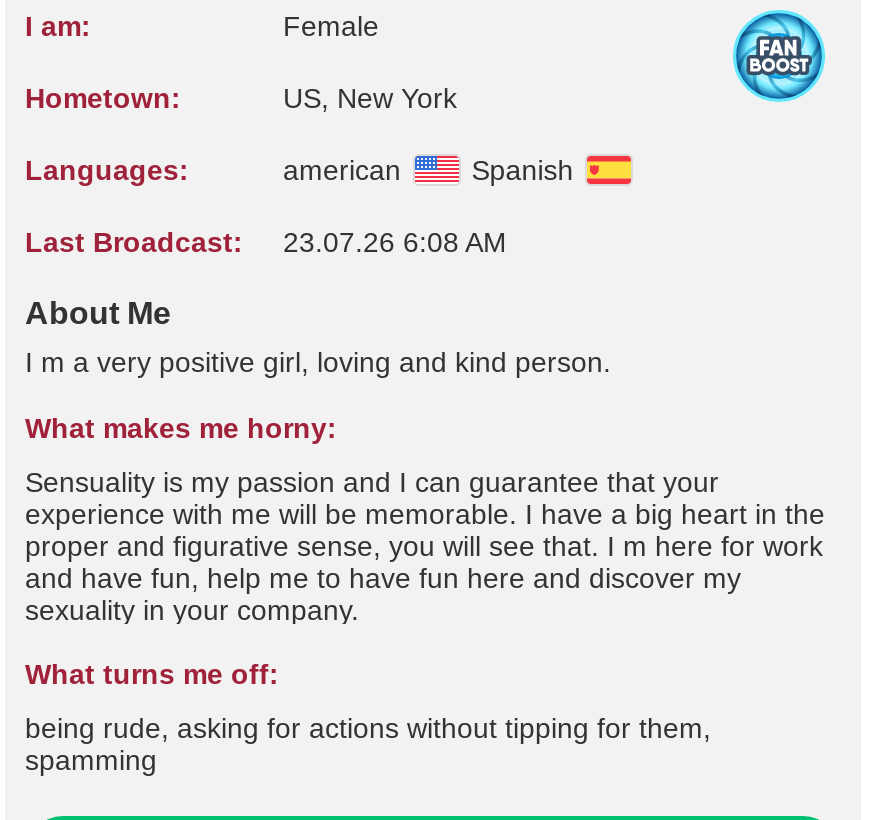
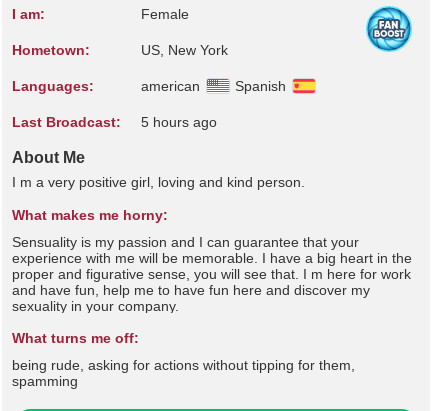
- Last Broadcast: 23.07.26 6:08 AM
+ Last Broadcast: 5 hours ago
